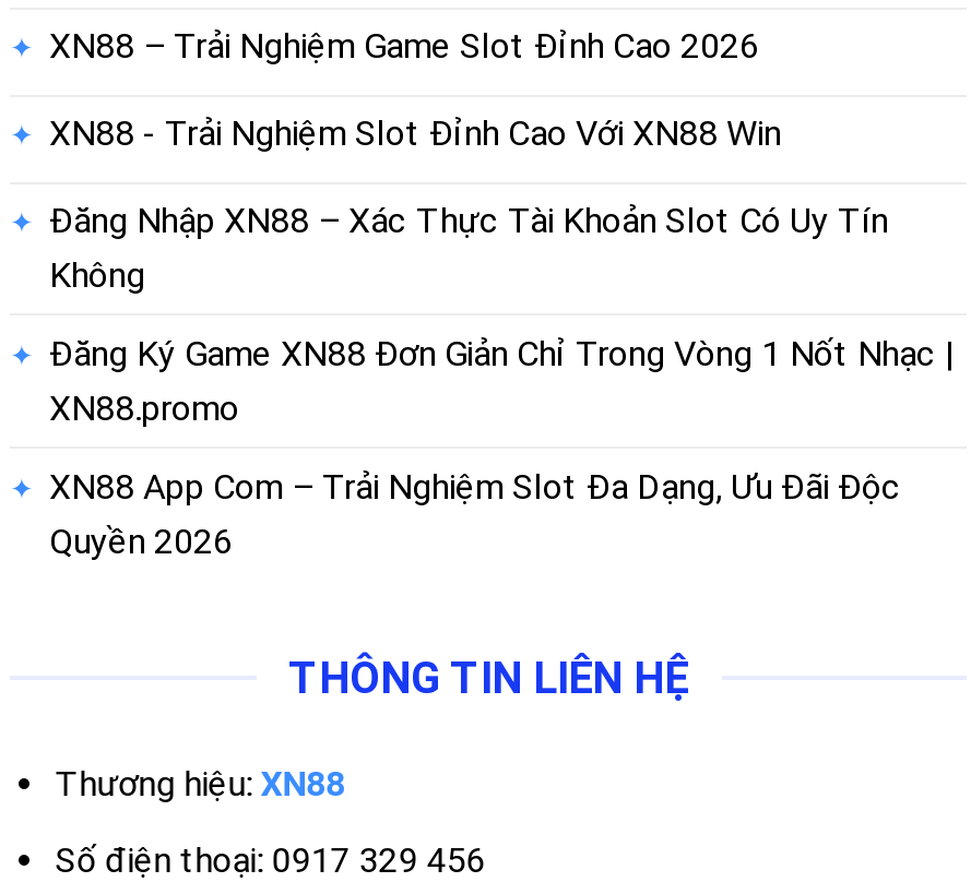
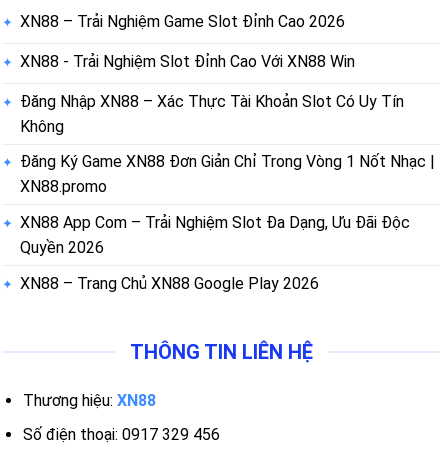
+ XN88 – Trang Chủ XN88 Google Play 2026
